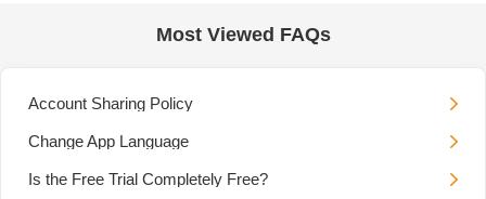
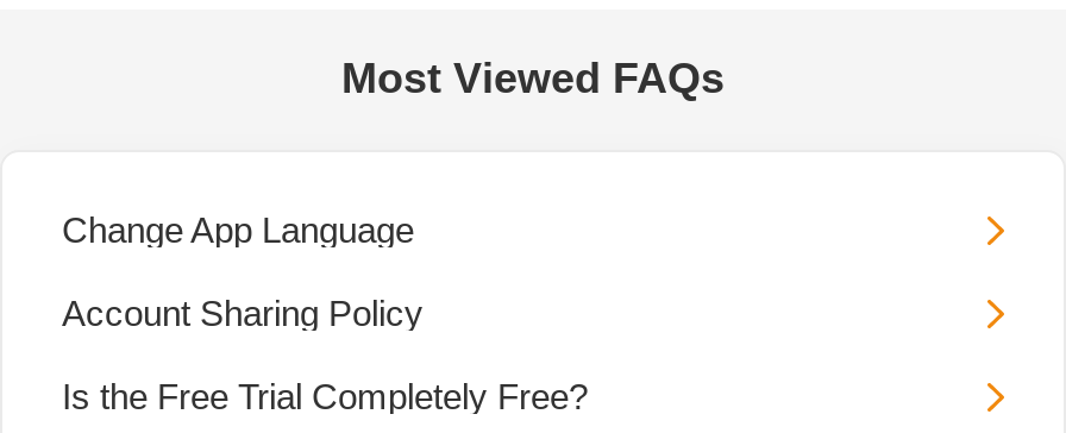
moved down: Account Sharing Policy

moved up: Change App Language
